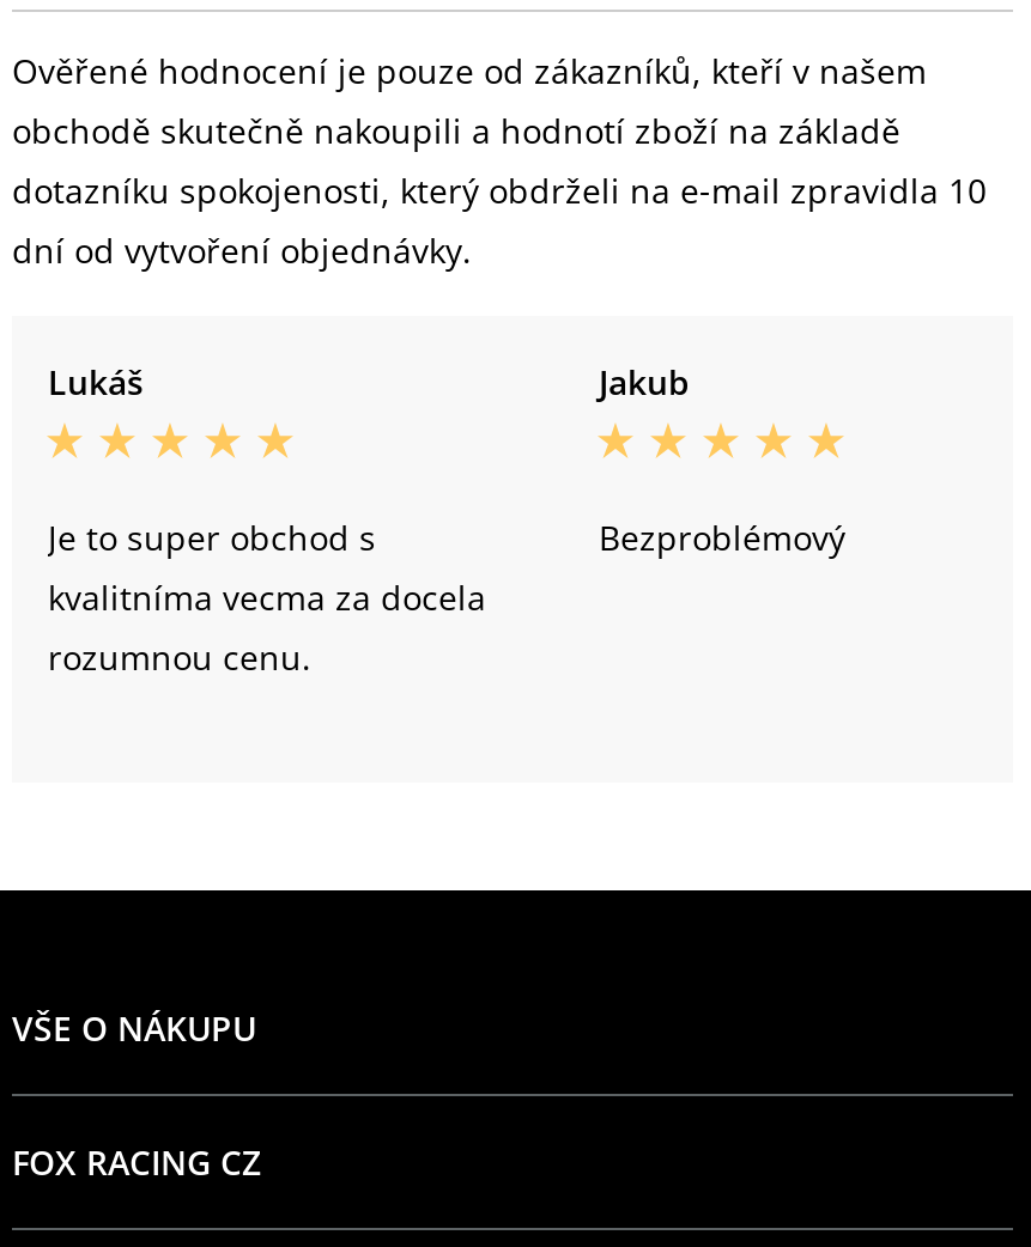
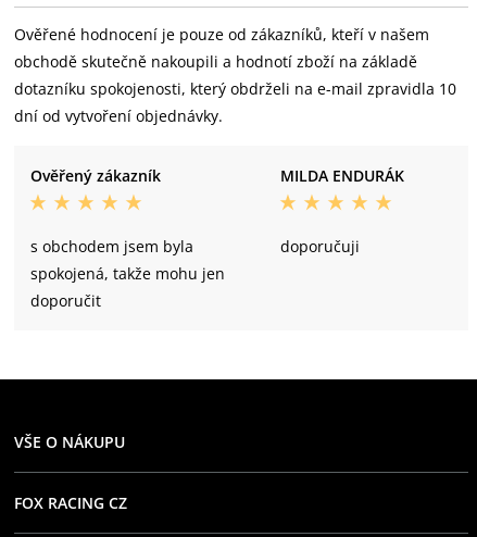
- Lukáš
+ Ověřený zákazník

- Jakub
+ MILDA ENDURÁK

- Je to super obchod s
- kvalitníma vecma za docela
- rozumnou cenu.
+ s obchodem jsem byla
+ spokojená, takže mohu jen
+ doporučit

- Bezproblémový
+ doporučuji
